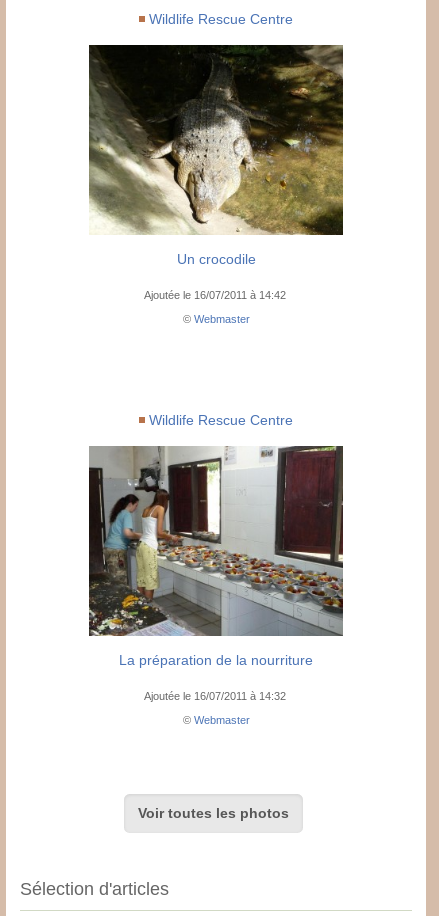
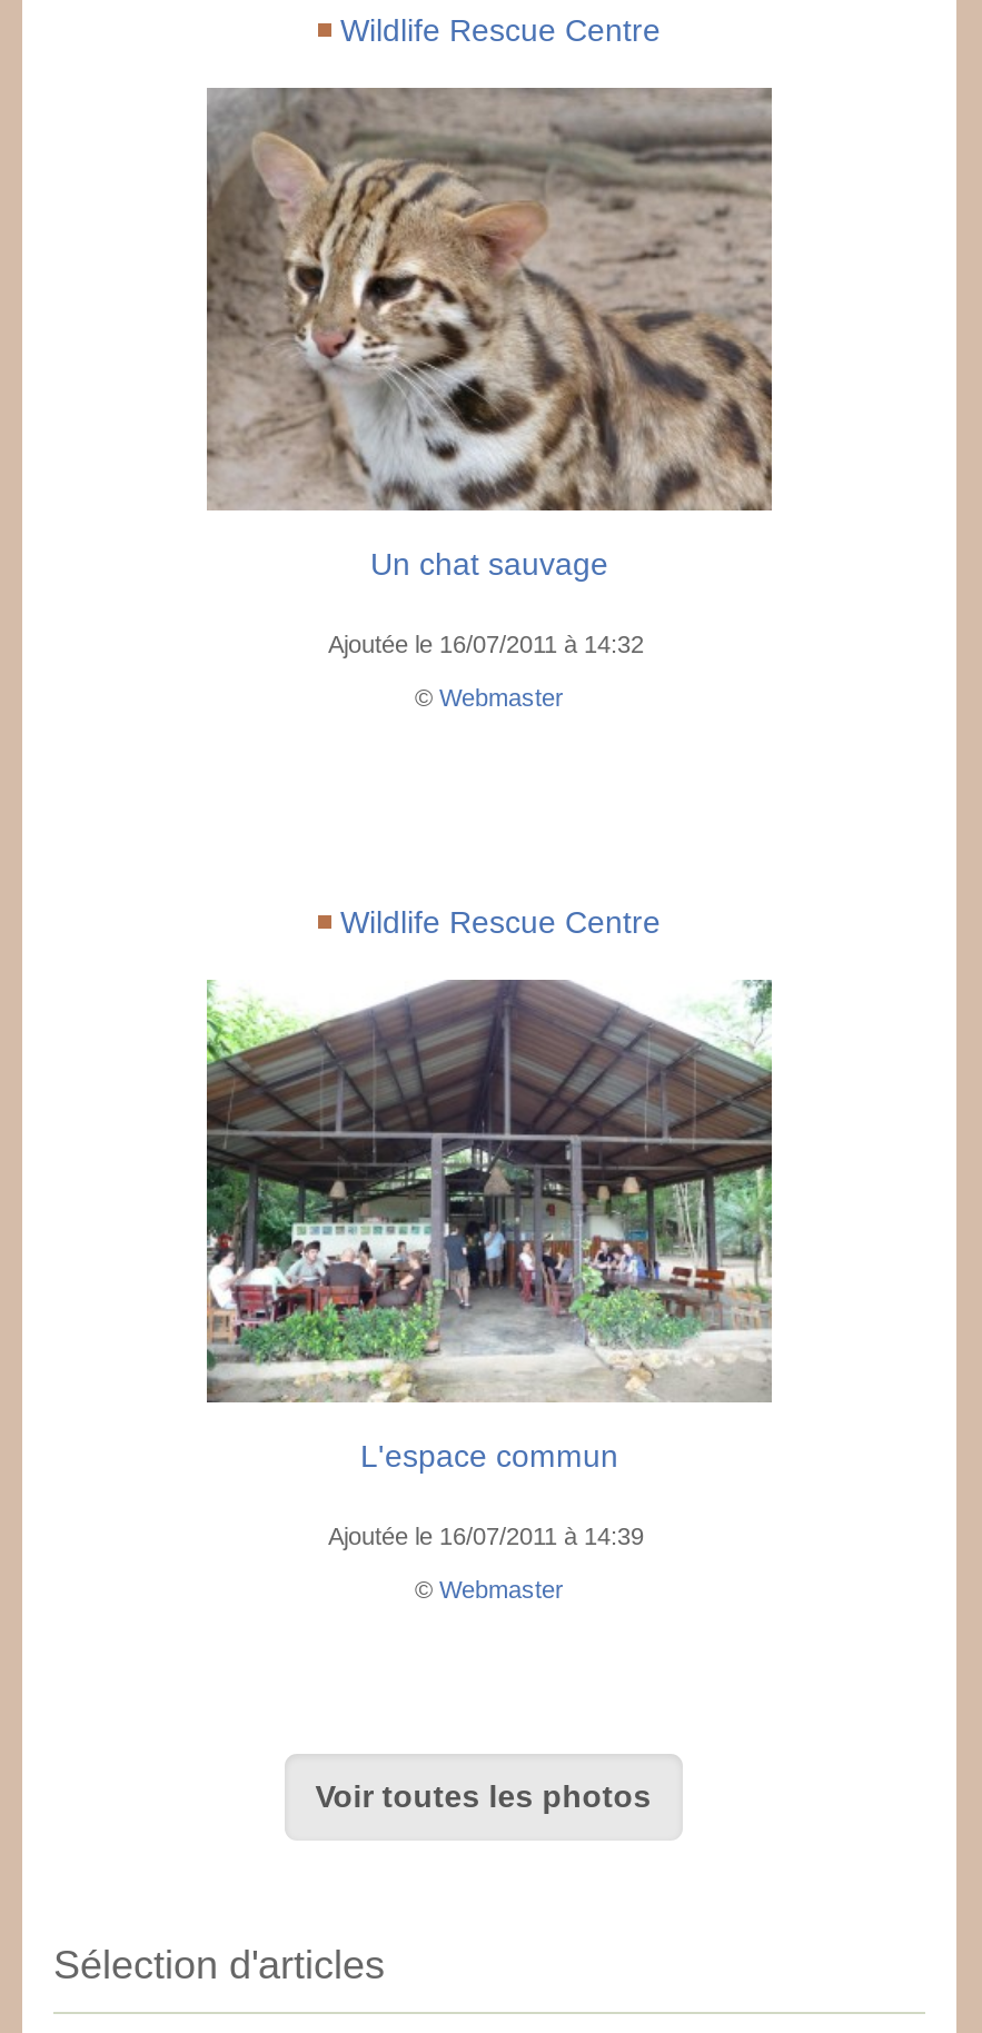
- [image]
- Un crocodile
+ [image]
+ Un chat sauvage

- Ajoutée le 16/07/2011 à 14:42
+ Ajoutée le 16/07/2011 à 14:32

- [image]
- La préparation de la nourriture
+ [image]
+ L'espace commun

- Ajoutée le 16/07/2011 à 14:32
+ Ajoutée le 16/07/2011 à 14:39
